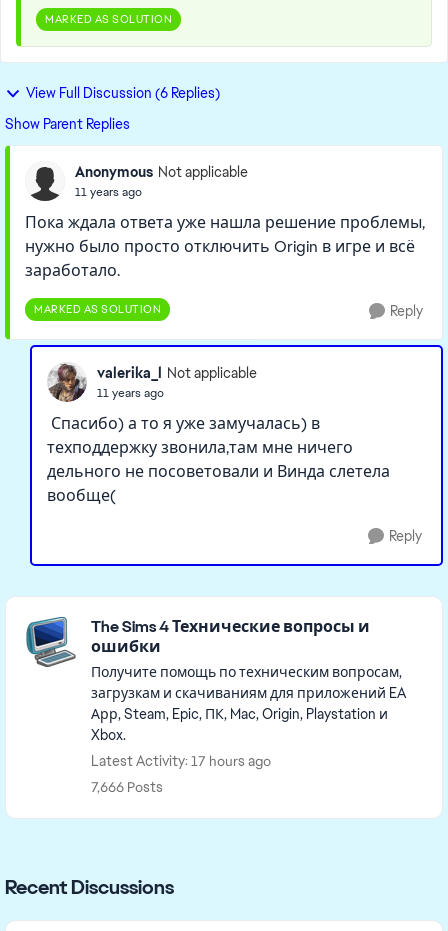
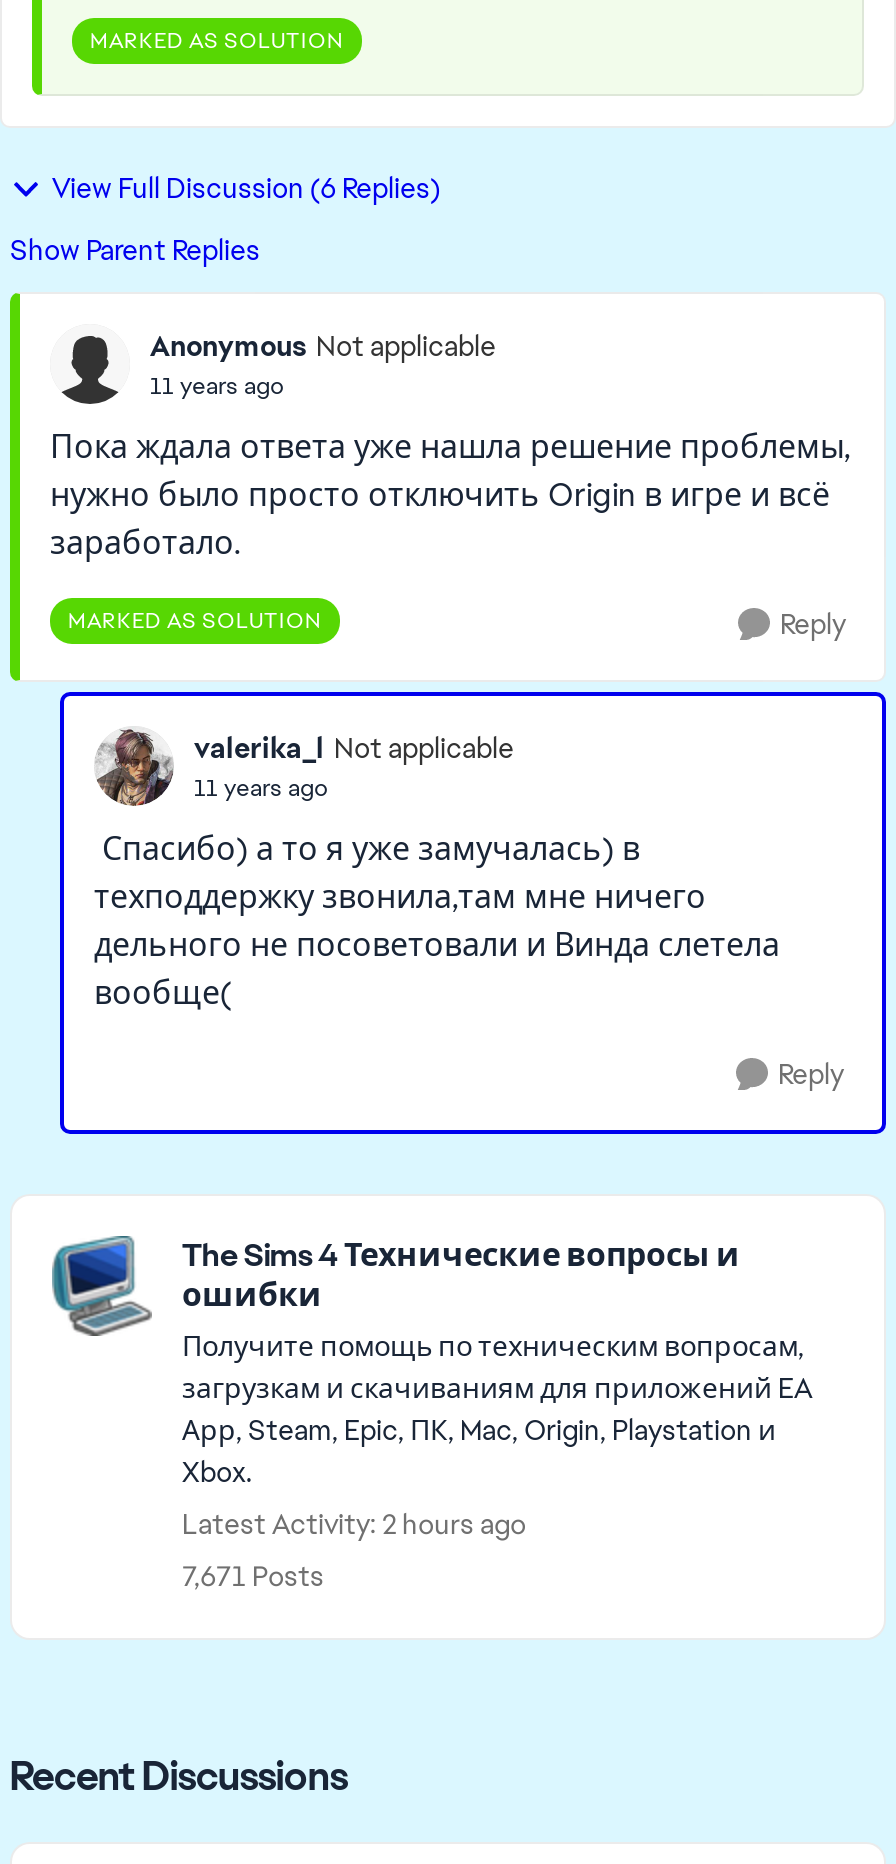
- Latest Activity: 17 hours ago
+ Latest Activity: 2 hours ago

- 7,666 Posts
+ 7,671 Posts
